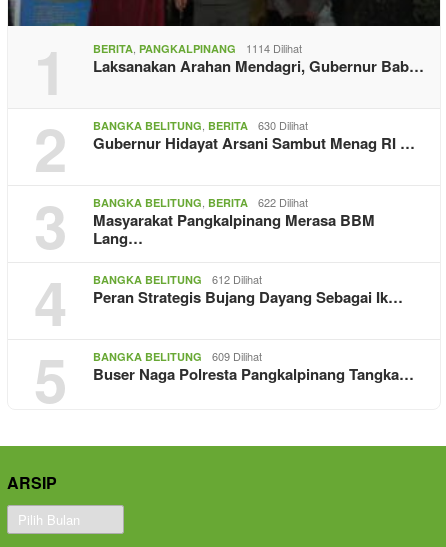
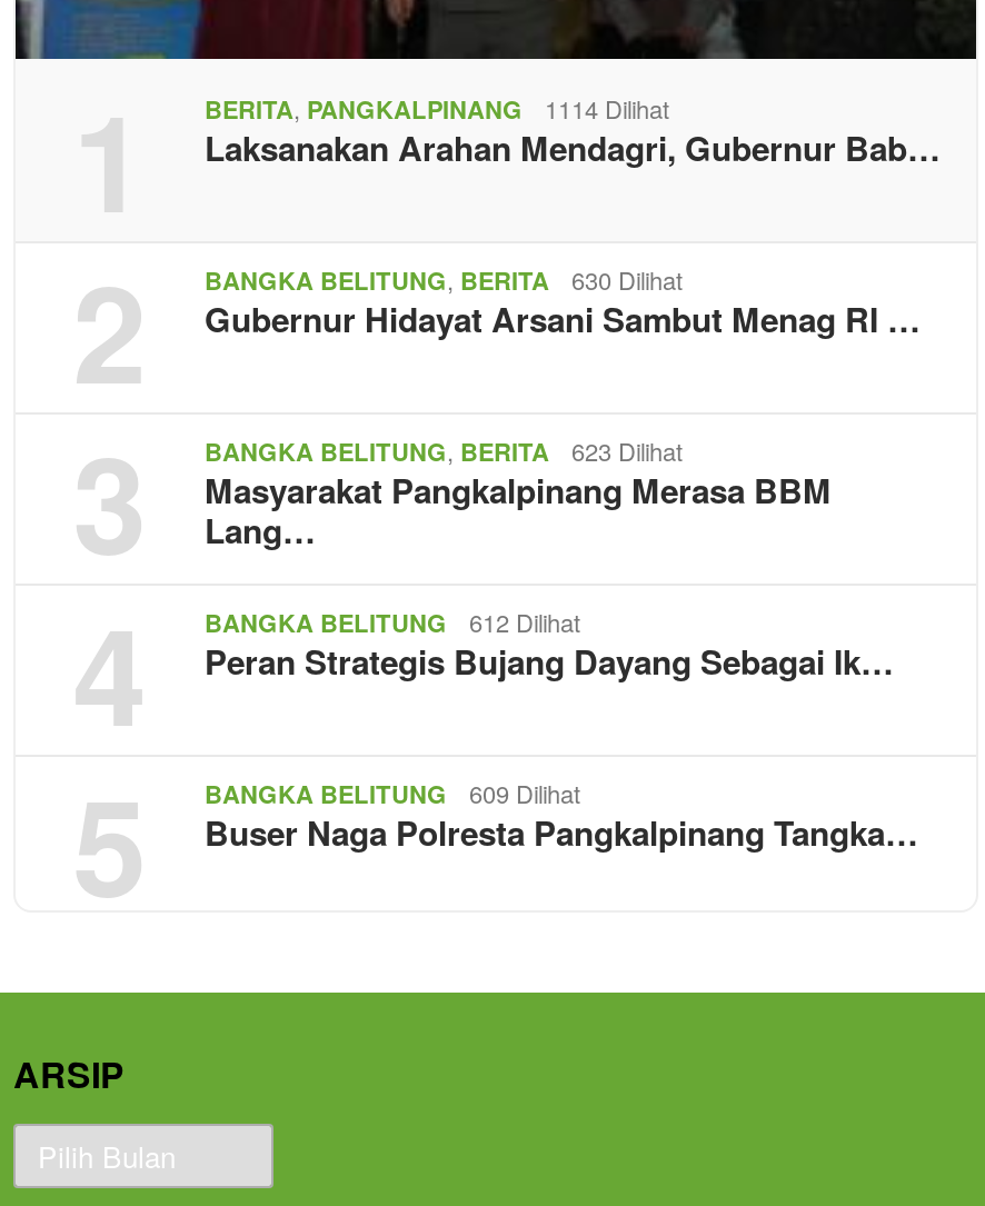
- 622 Dilihat
+ 623 Dilihat
